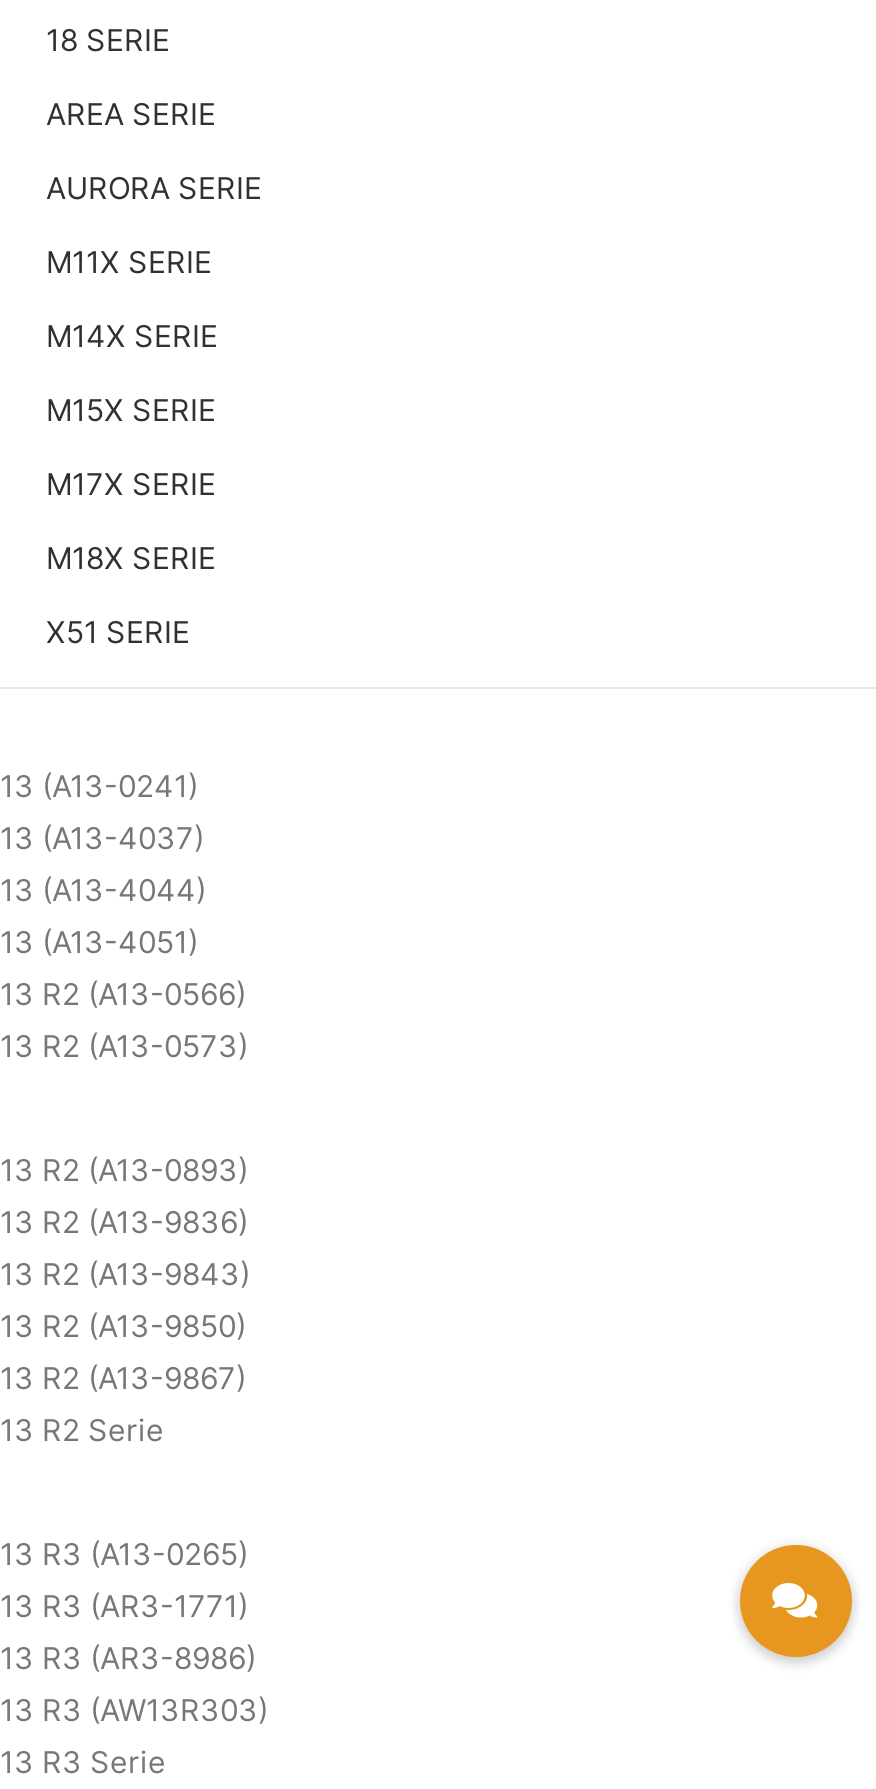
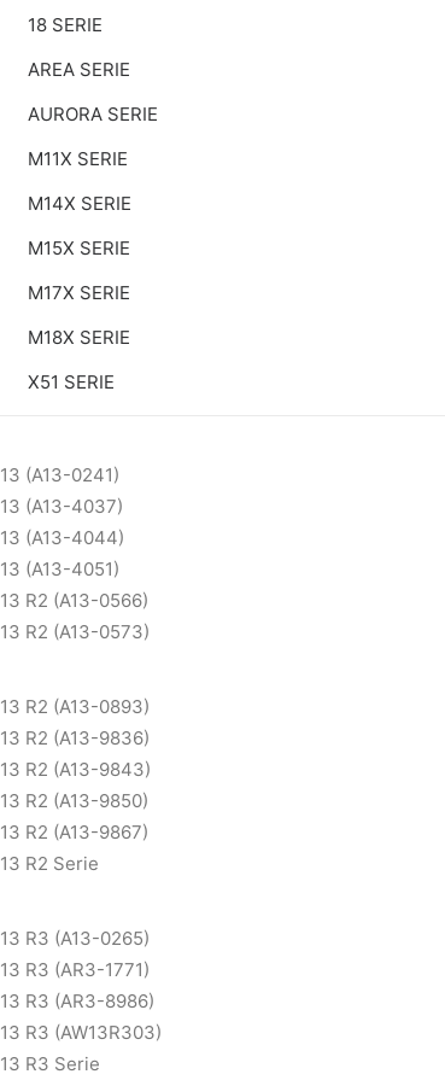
- [image]
